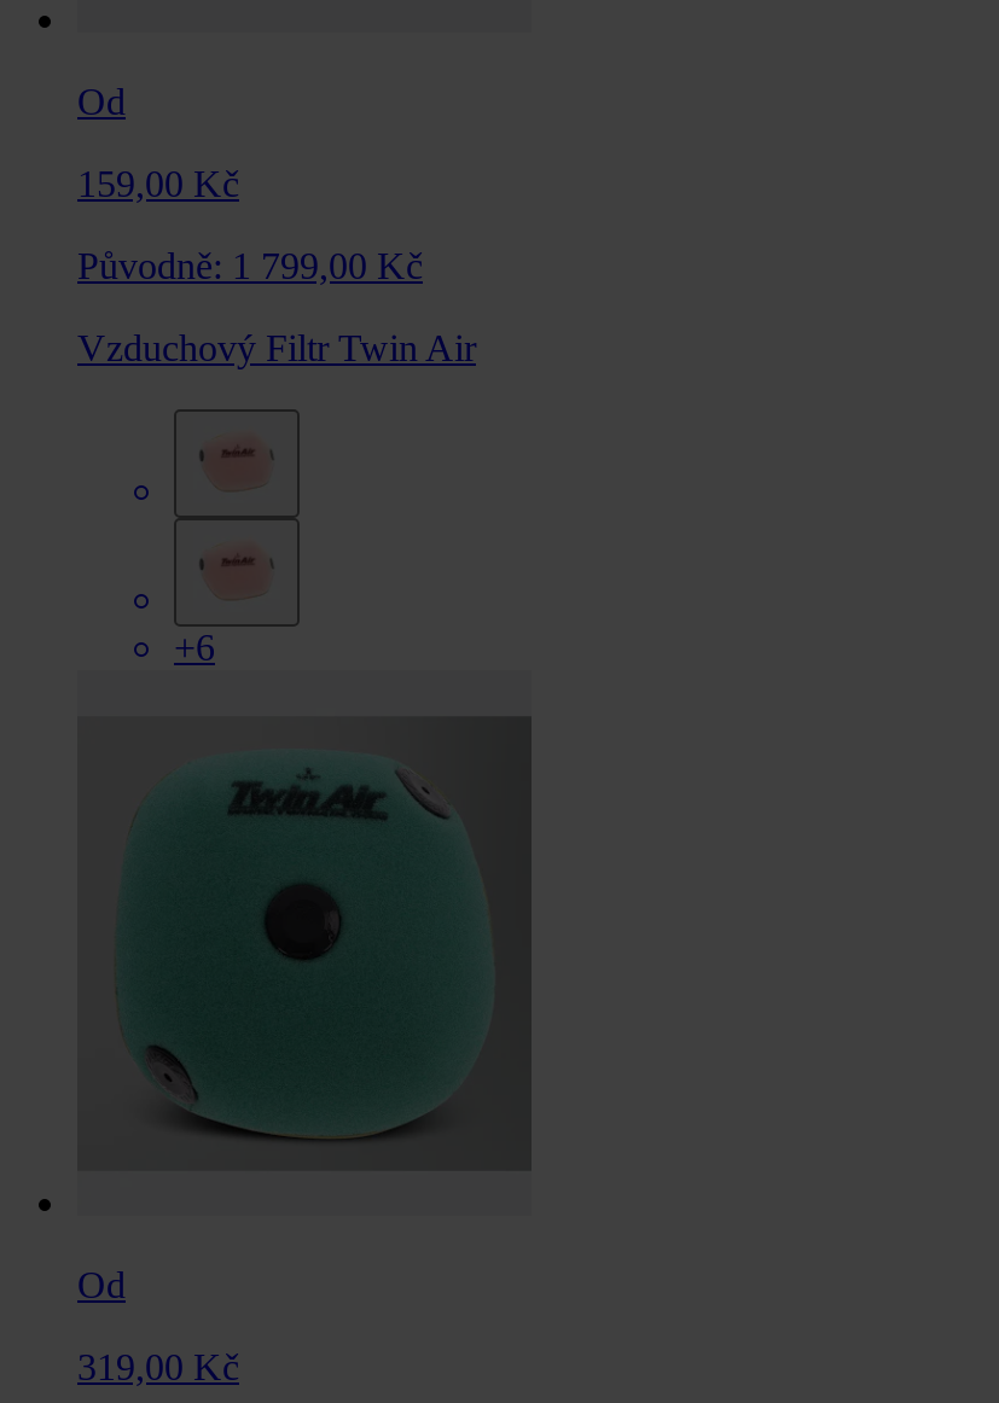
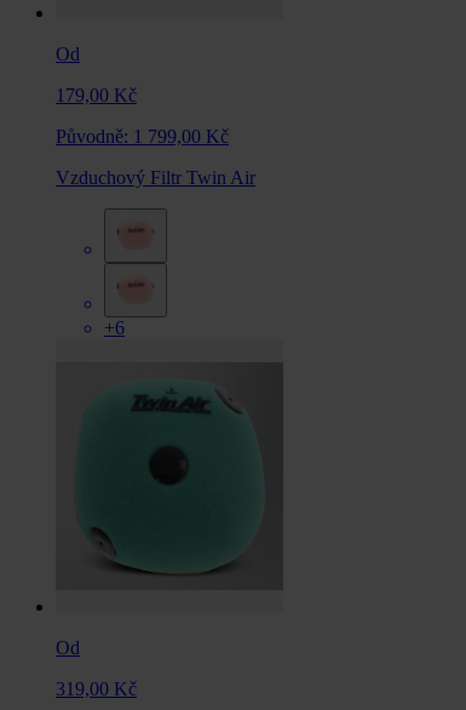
- 159,00 Kč
+ 179,00 Kč
